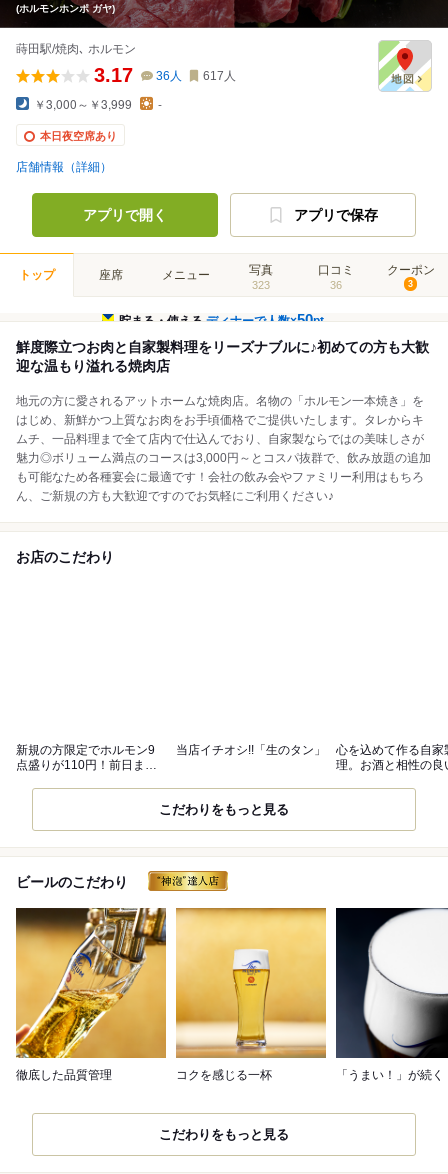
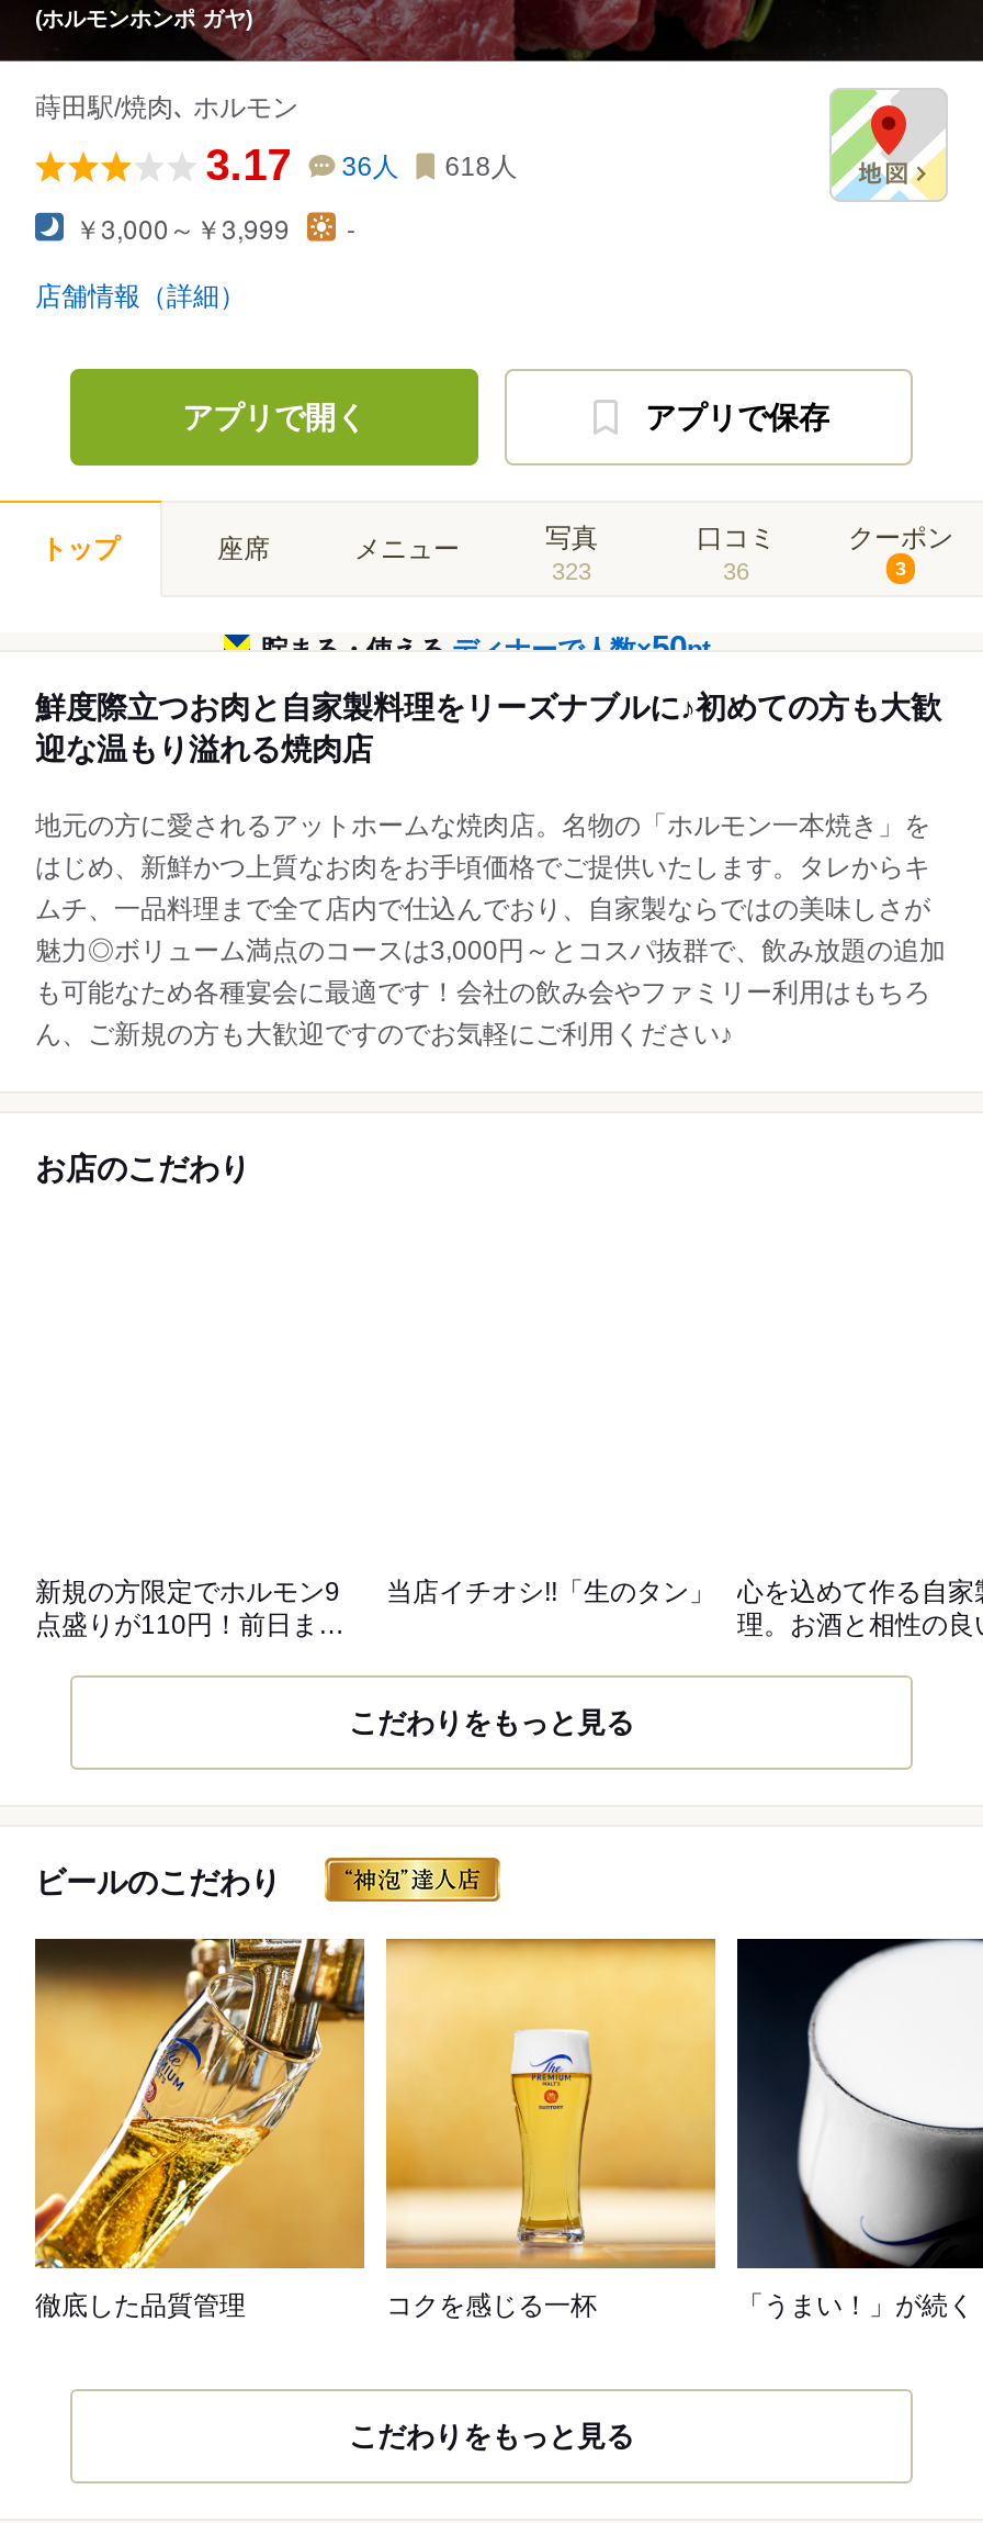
- 3.17 36人 617人
+ 3.17 36人 618人

- 本日夜空席あり
